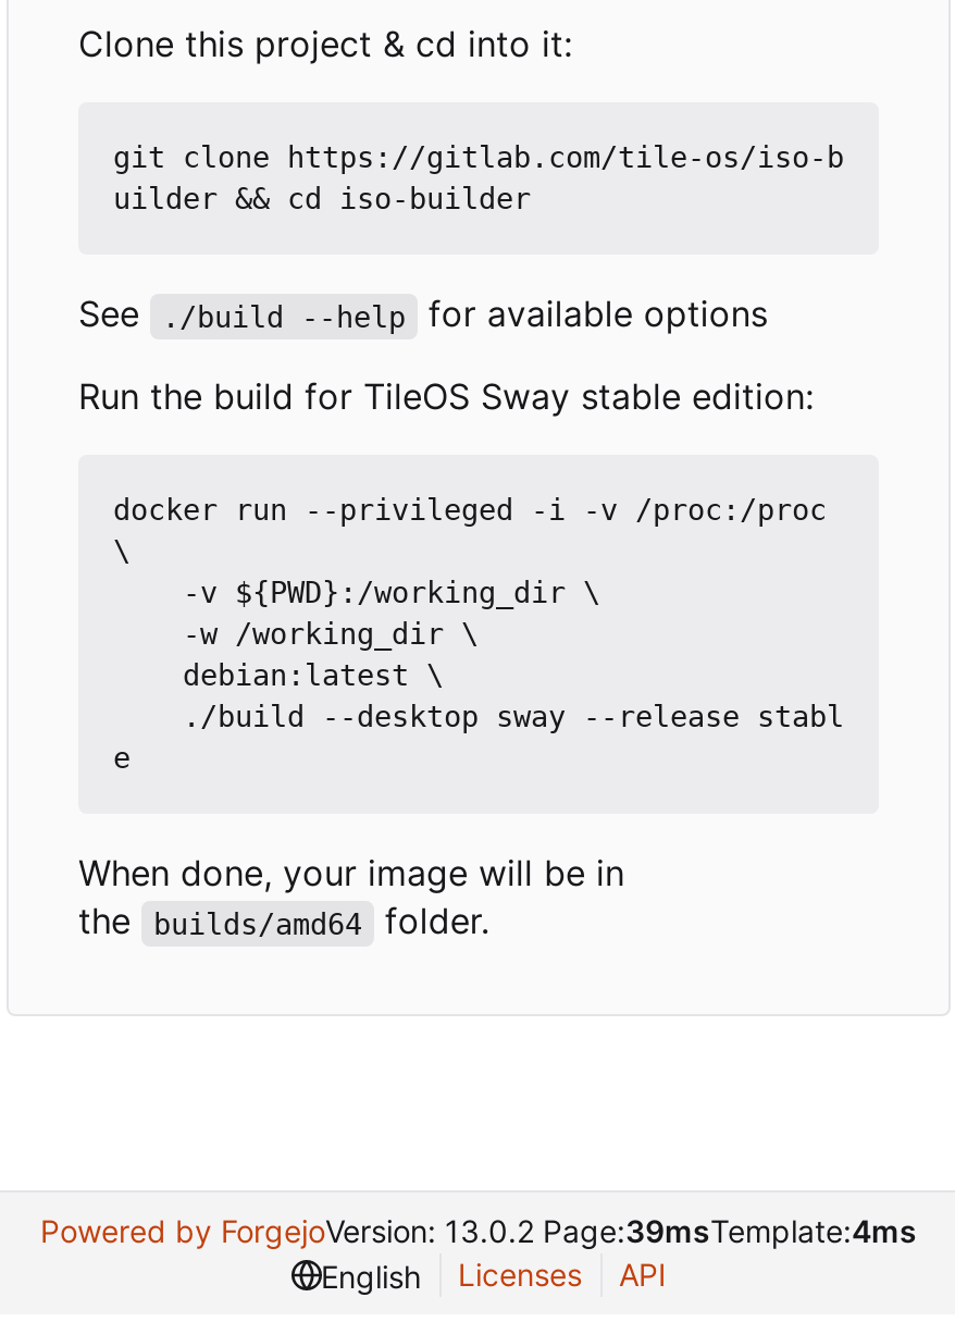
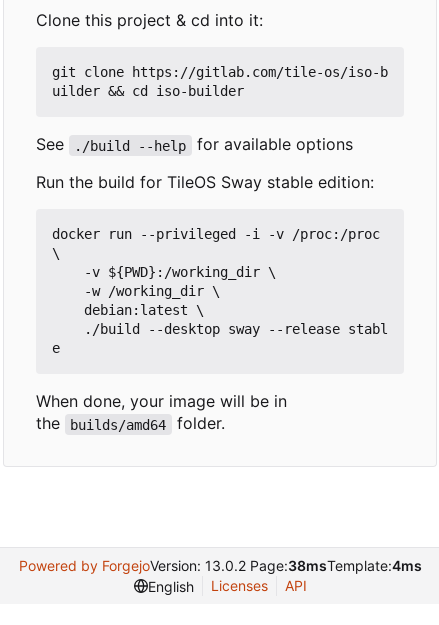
- Powered by ForgejoVersion: 13.0.2 Page:39msTemplate:4ms
+ Powered by ForgejoVersion: 13.0.2 Page:38msTemplate:4ms
